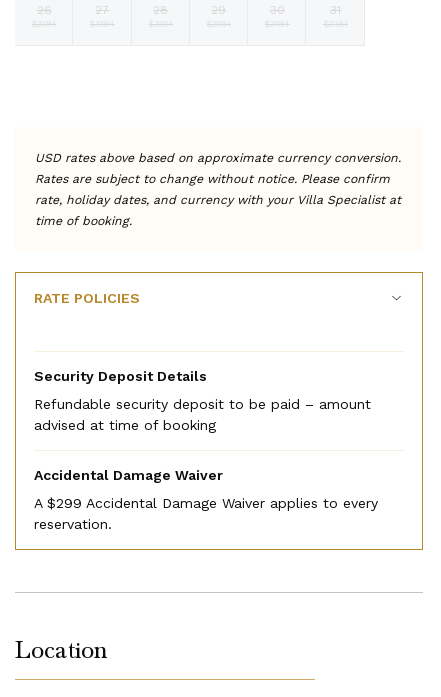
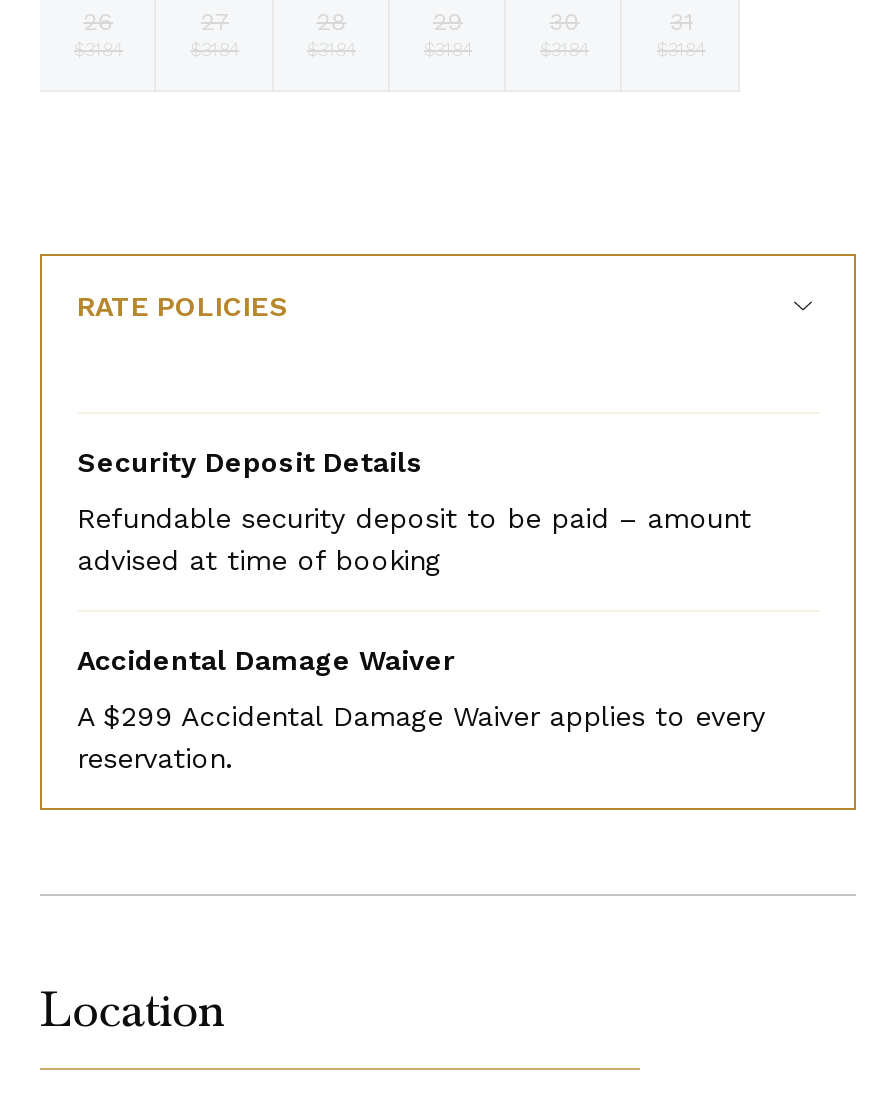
- USD rates above based on approximate currency conversion.
- Rates are subject to change without notice. Please confirm
- rate, holiday dates, and currency with your Villa Specialist at
- time of booking.
